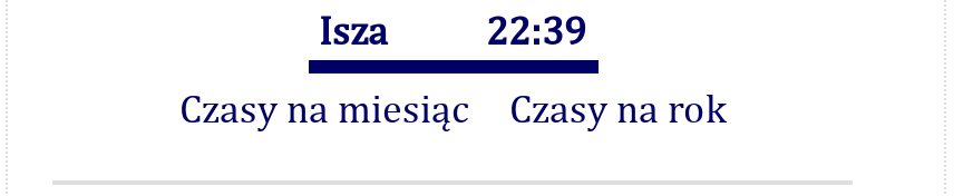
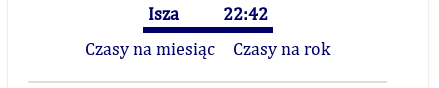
- 22:39
+ 22:42
